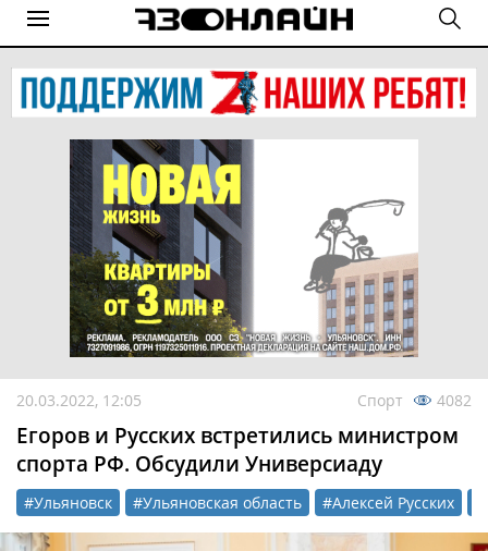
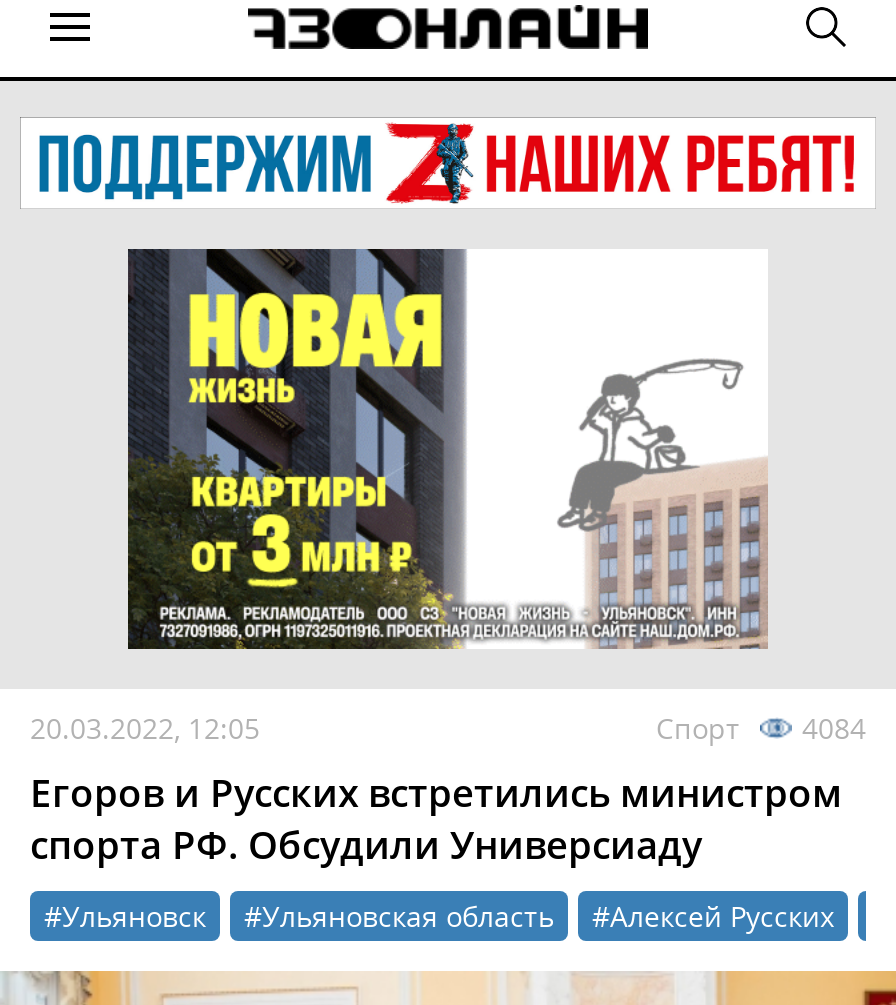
- Спорт 4082
+ Спорт 4084
